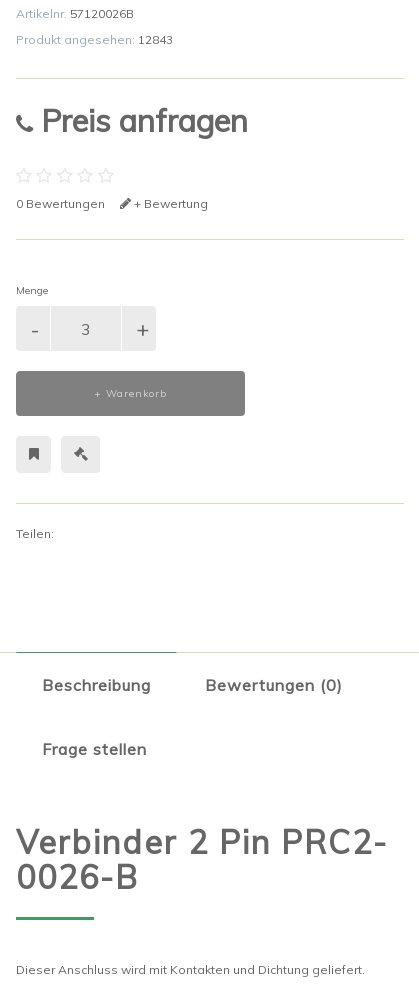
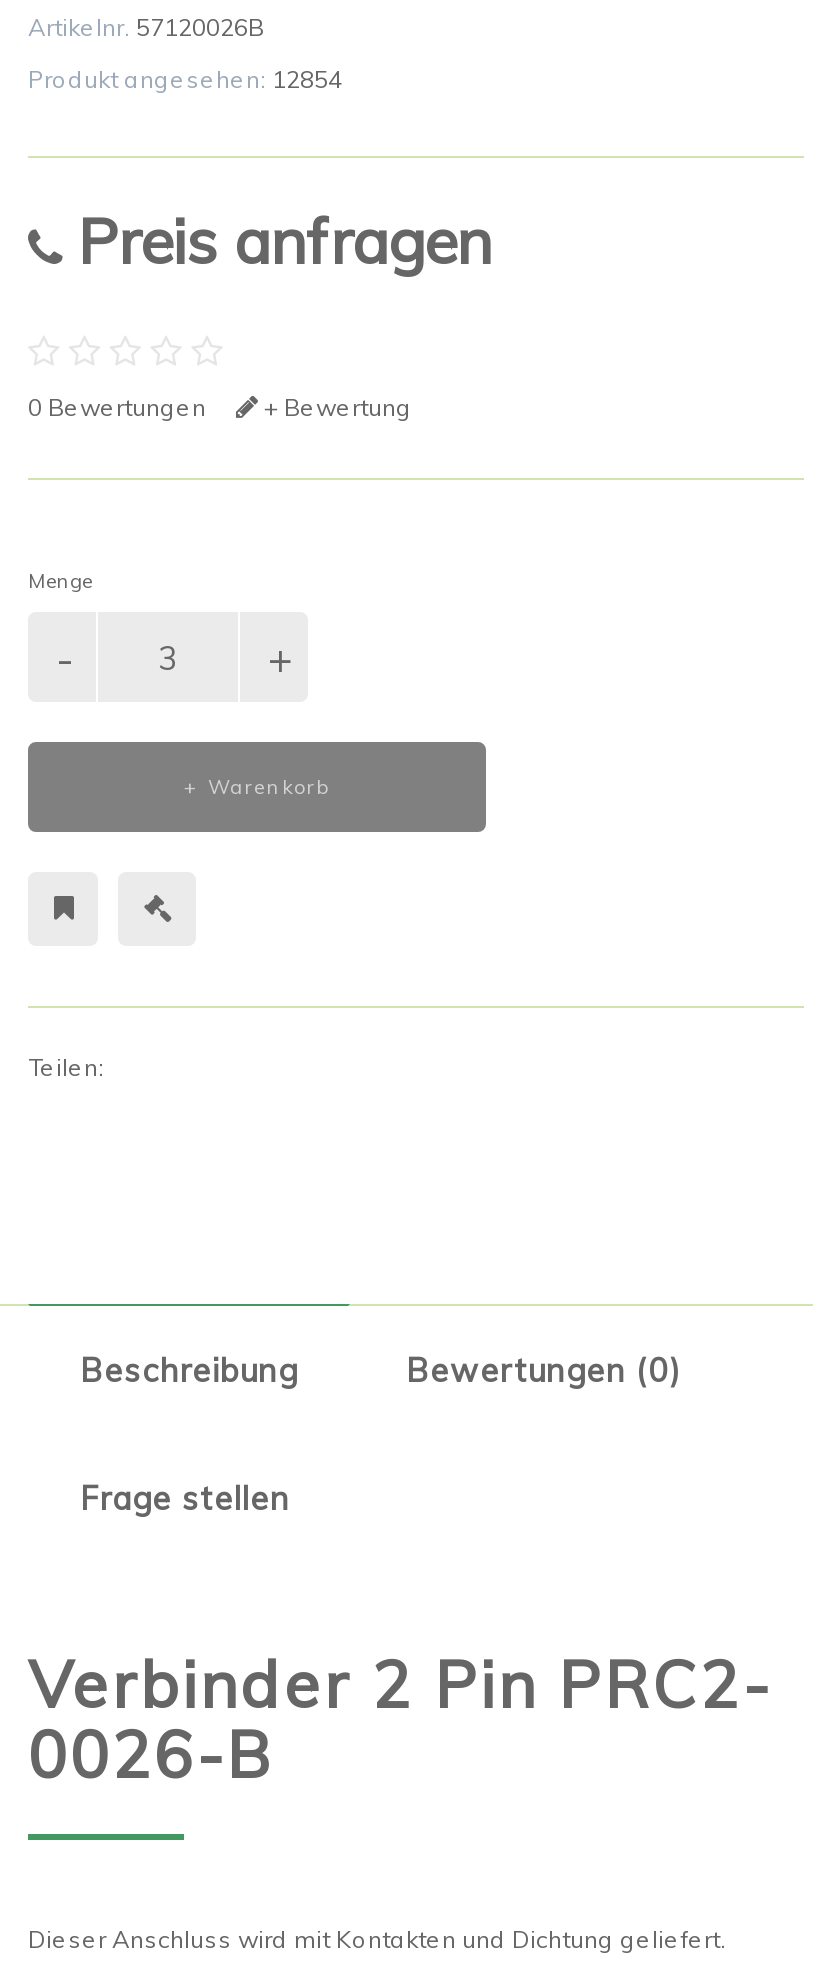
- Produkt angesehen: 12843
+ Produkt angesehen: 12854
